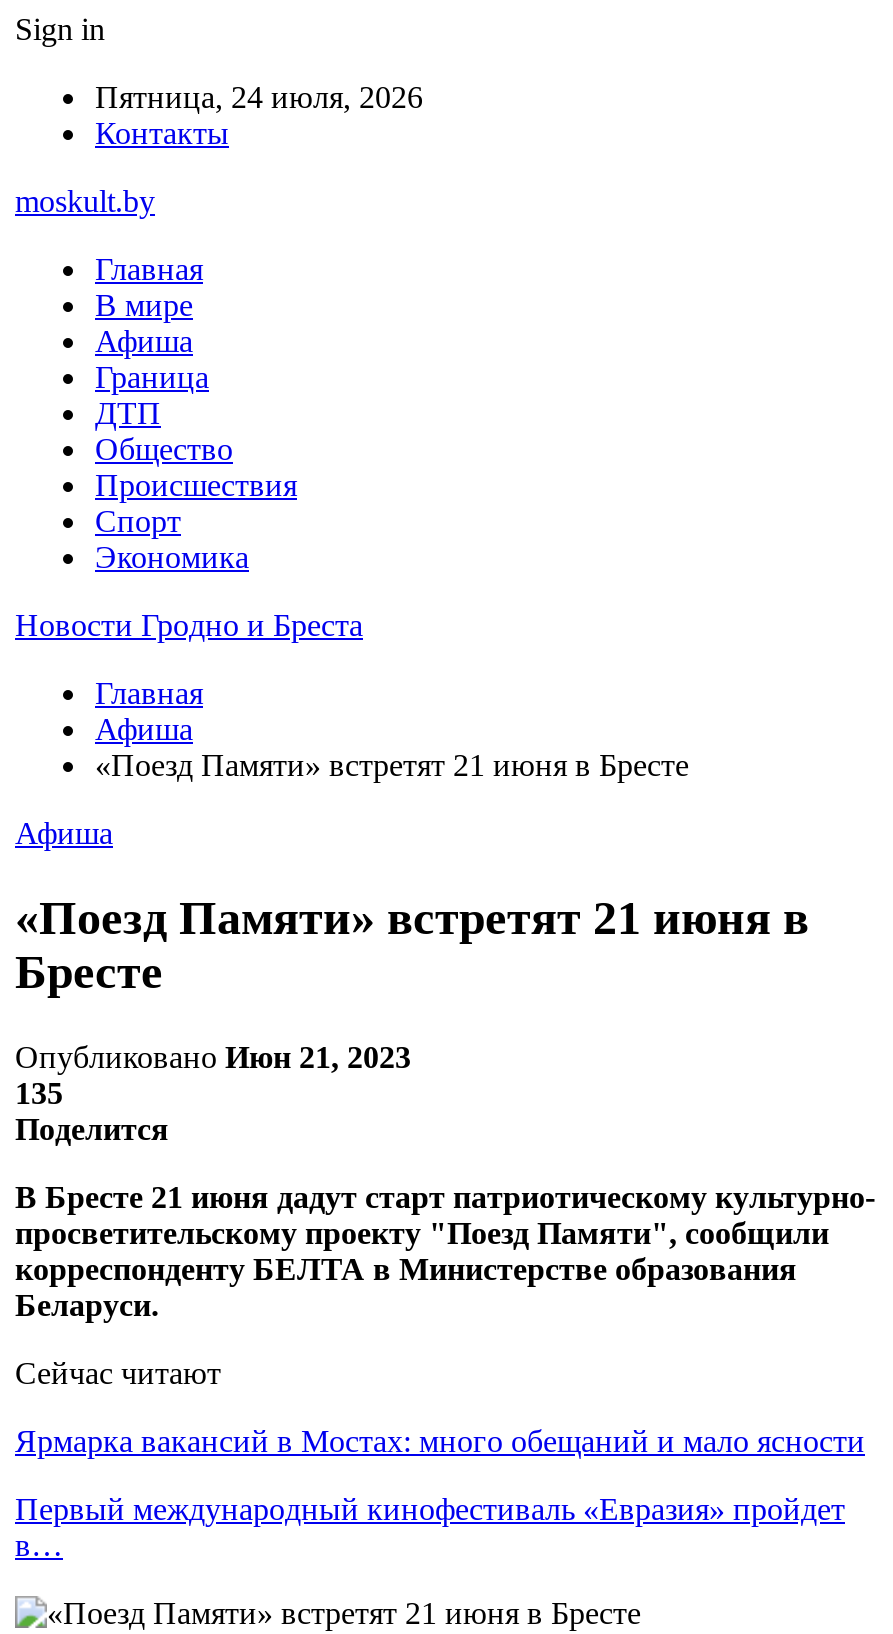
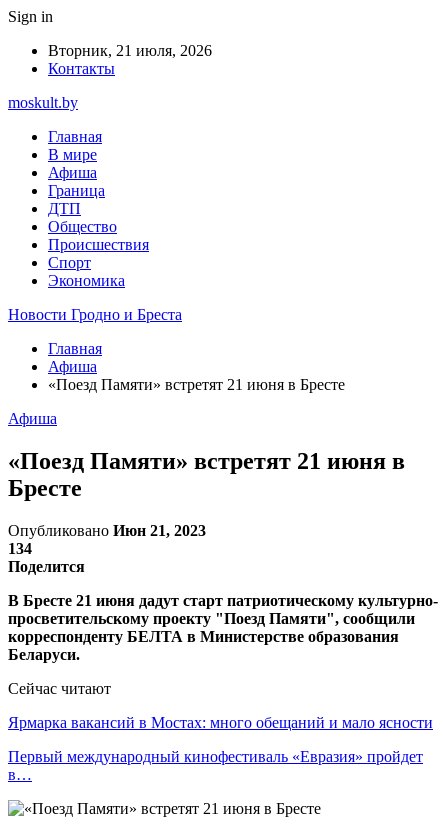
- Пятница, 24 июля, 2026
+ Вторник, 21 июля, 2026

- 135
+ 134
